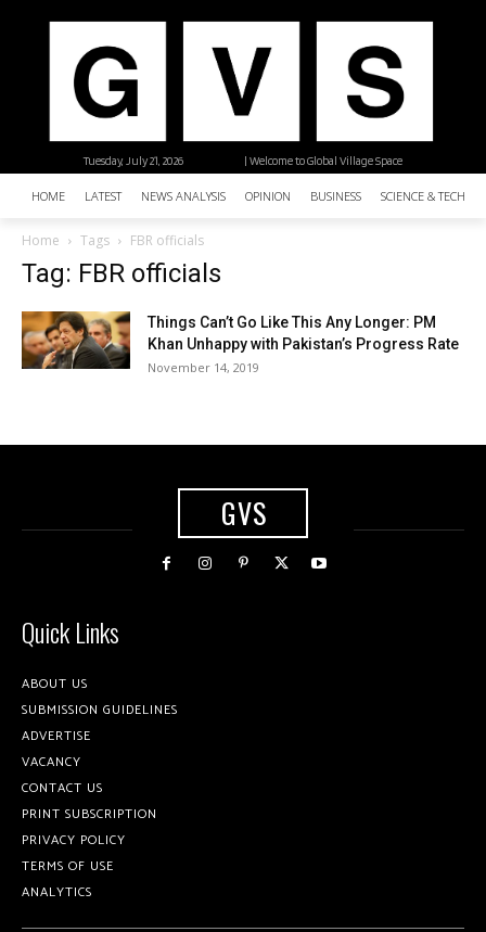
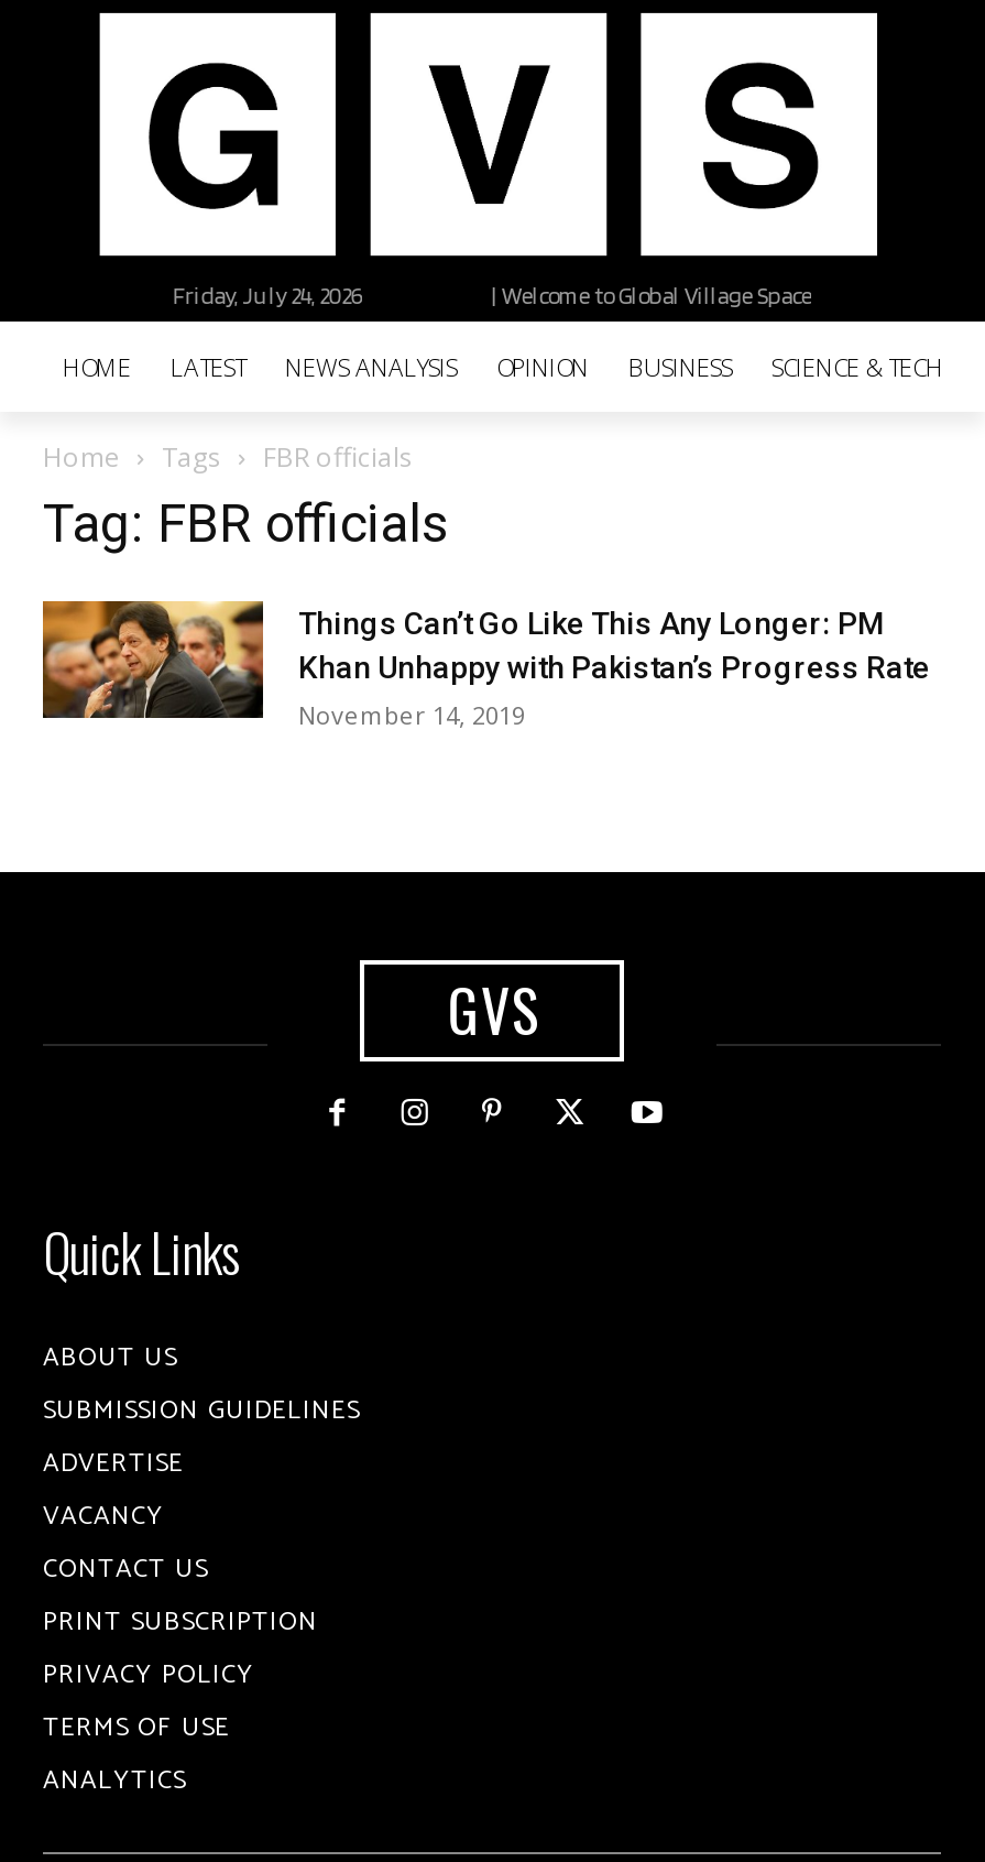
- Tuesday, July 21, 2026
+ Friday, July 24, 2026
